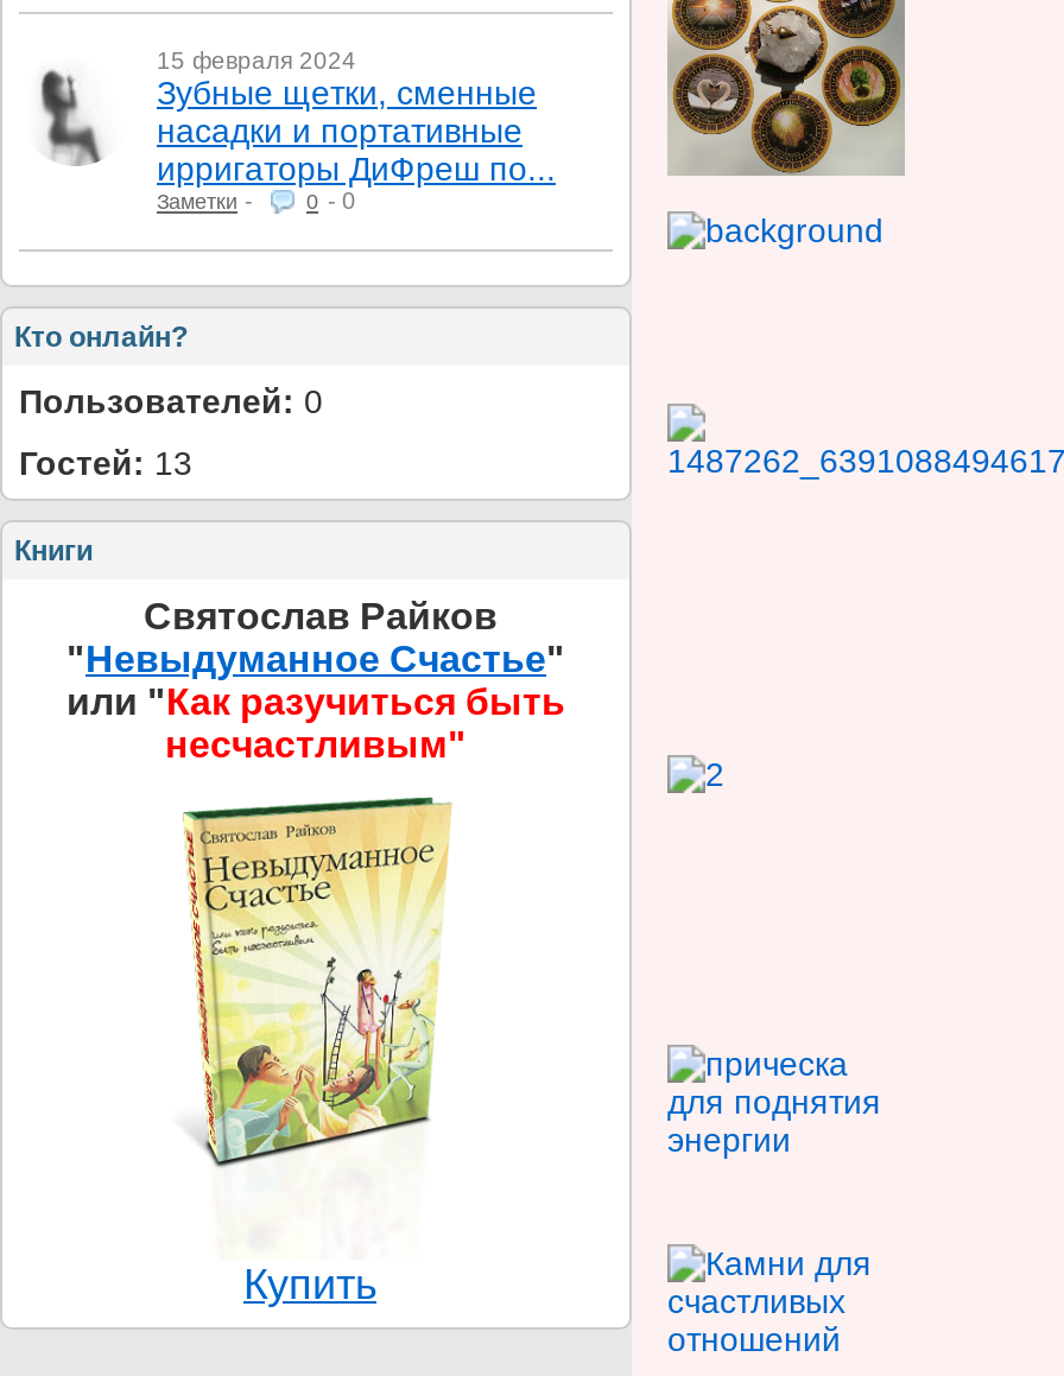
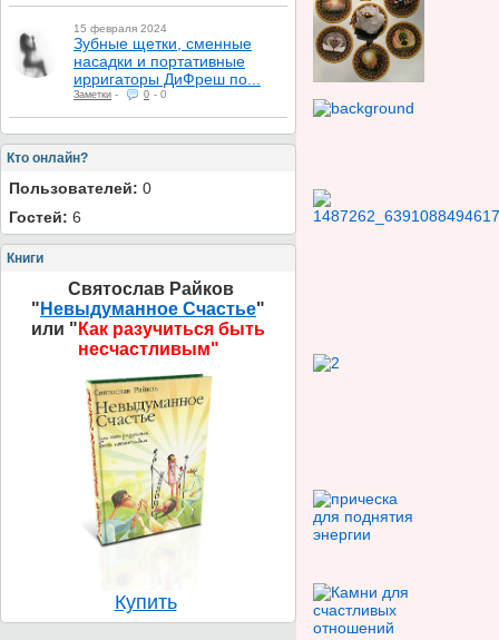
- Гостей: 13
+ Гостей: 6
